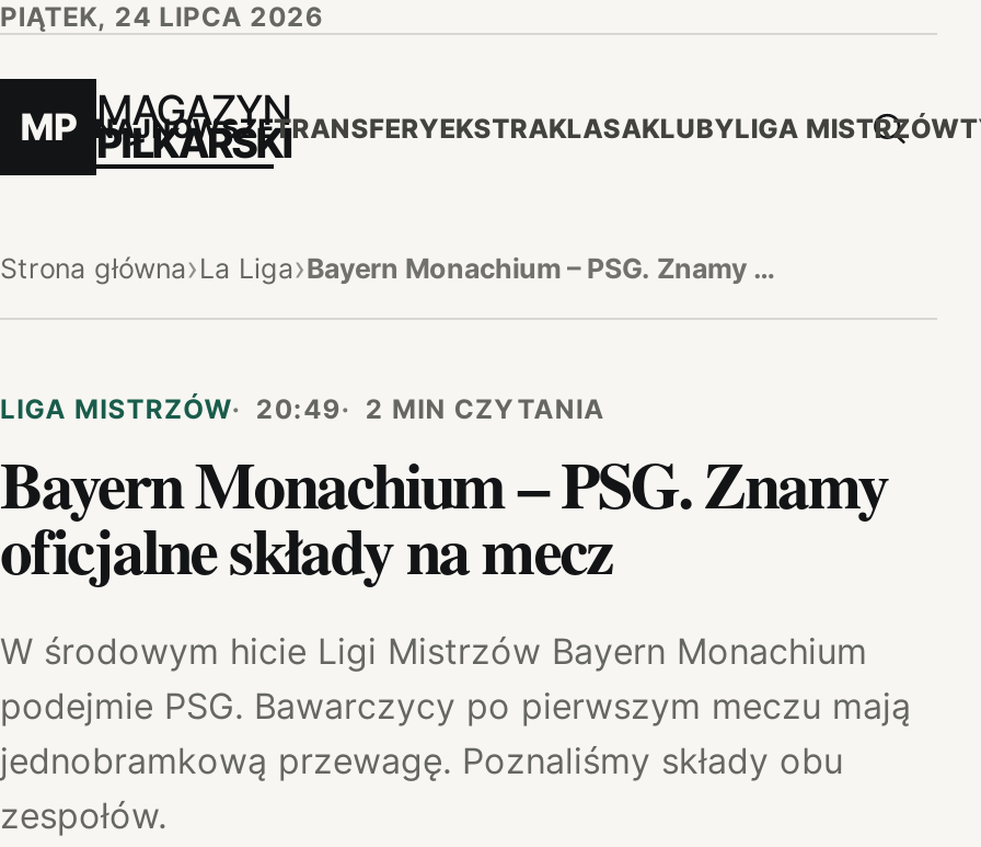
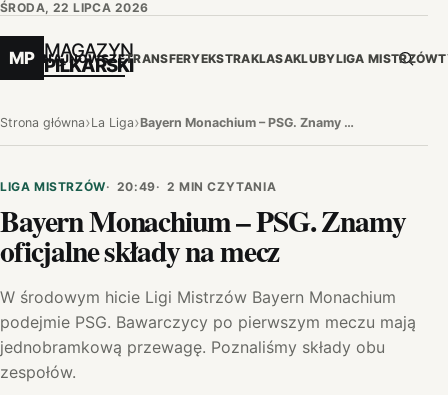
- PIĄTEK, 24 LIPCA 2026
+ ŚRODA, 22 LIPCA 2026
